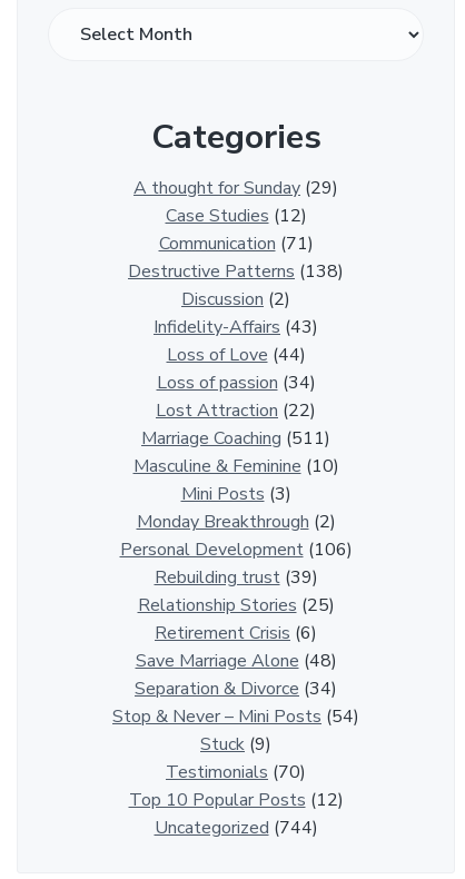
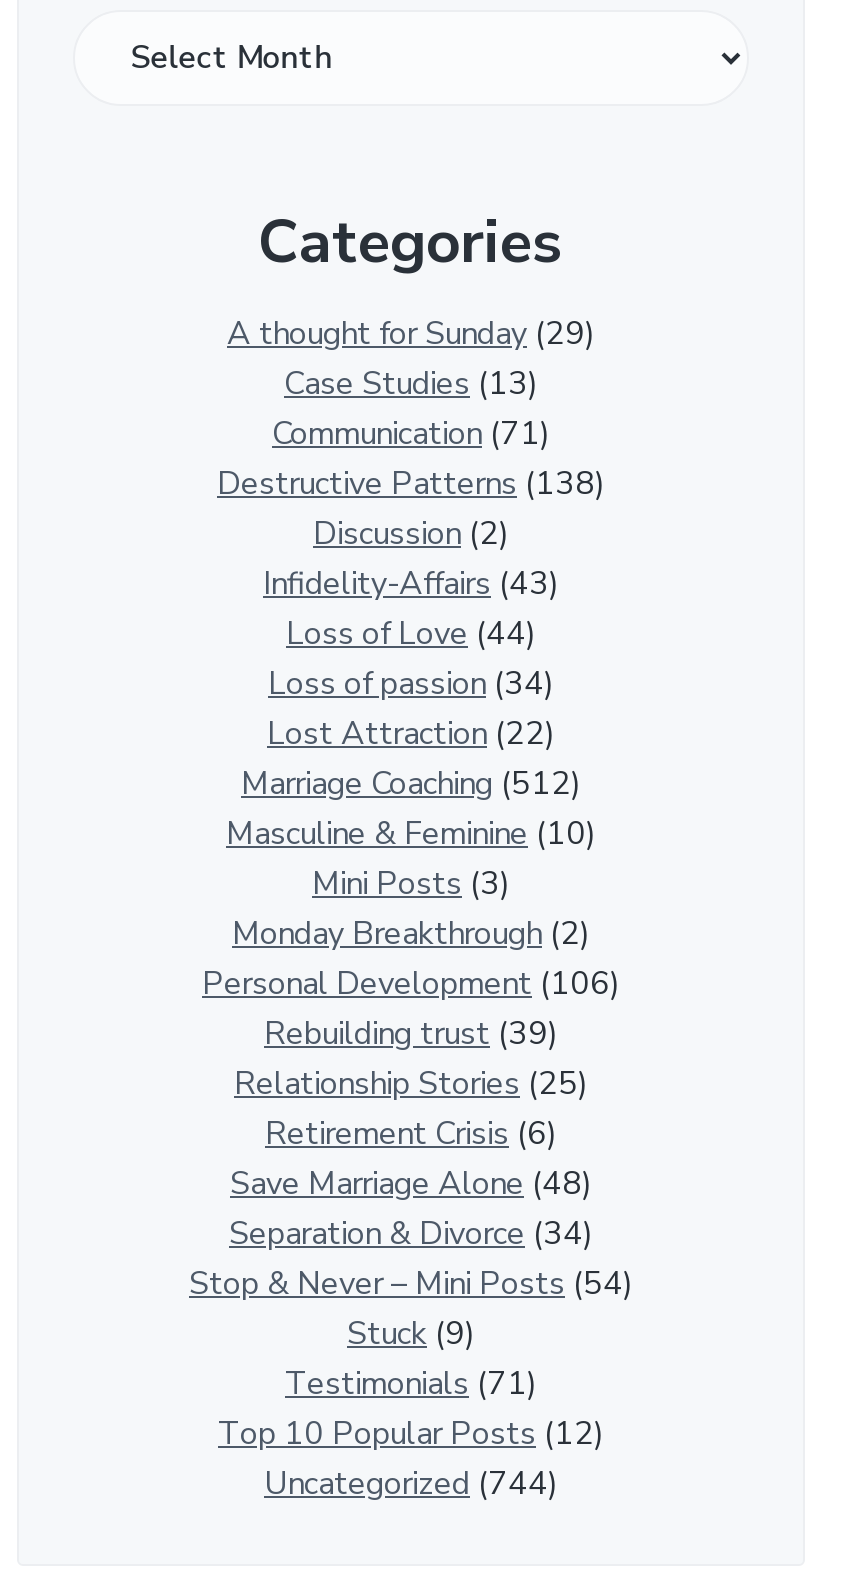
- Case Studies (12)
+ Case Studies (13)

- Marriage Coaching (511)
+ Marriage Coaching (512)

- Testimonials (70)
+ Testimonials (71)
